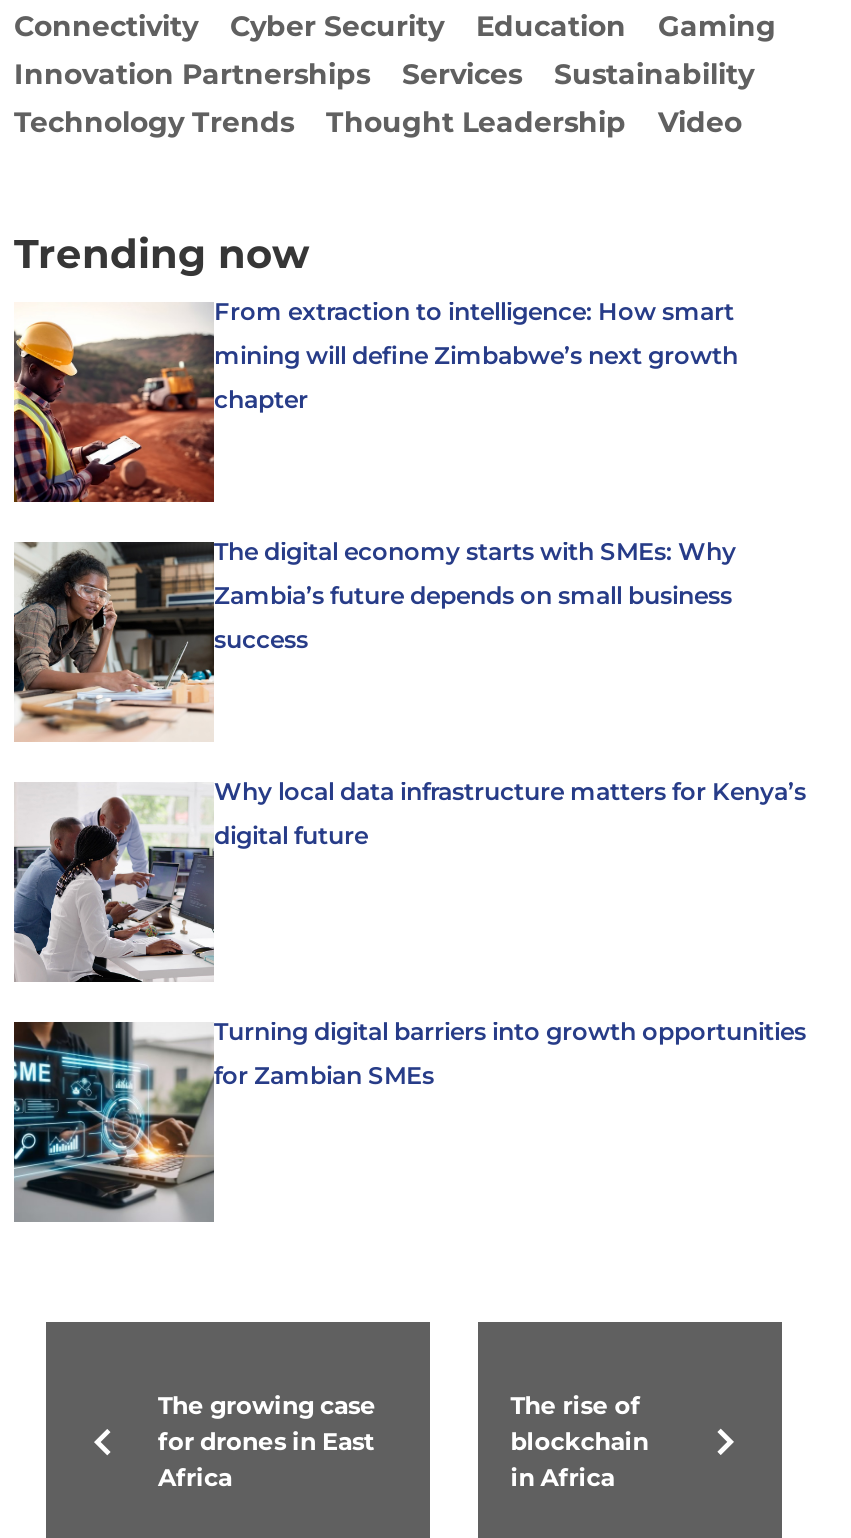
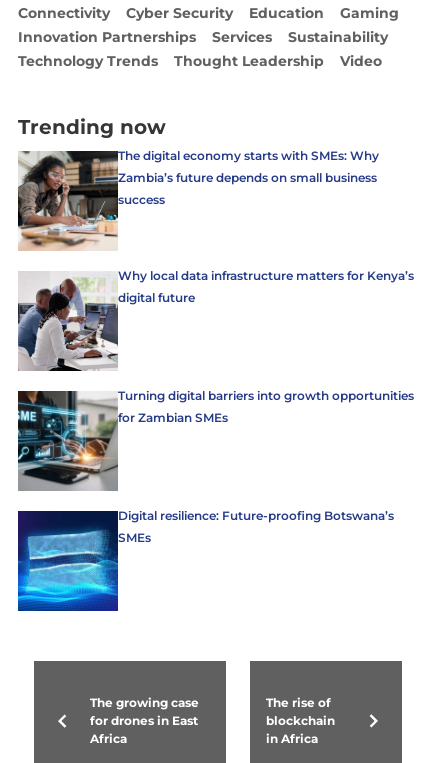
- [image]
- From extraction to intelligence: How smart
- mining will define Zimbabwe’s next growth
- chapter

moved up: [image] | The digital economy starts with SMEs: Why | Zambia’s future depends on small business | success | Why local data infrastructure matters for Kenya’s | digital future | Turning digital barriers into growth opportunities | for Zambian SMEs

moved up: [image]

+ [image]
+ Digital resilience: Future-proofing Botswana’s
+ SMEs
